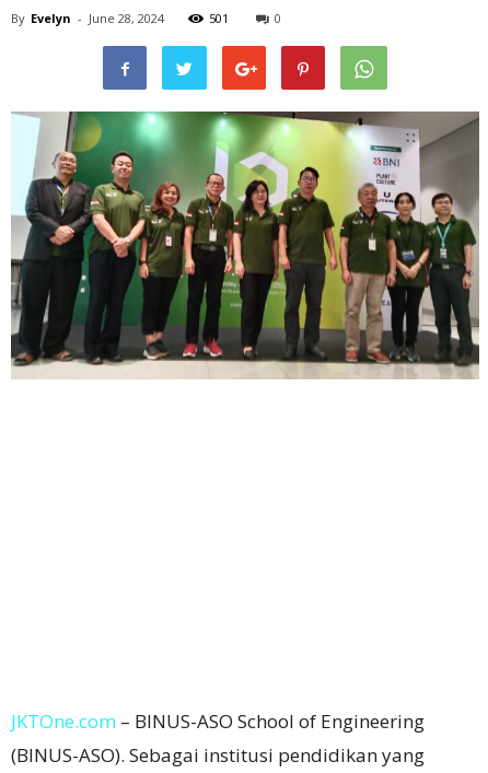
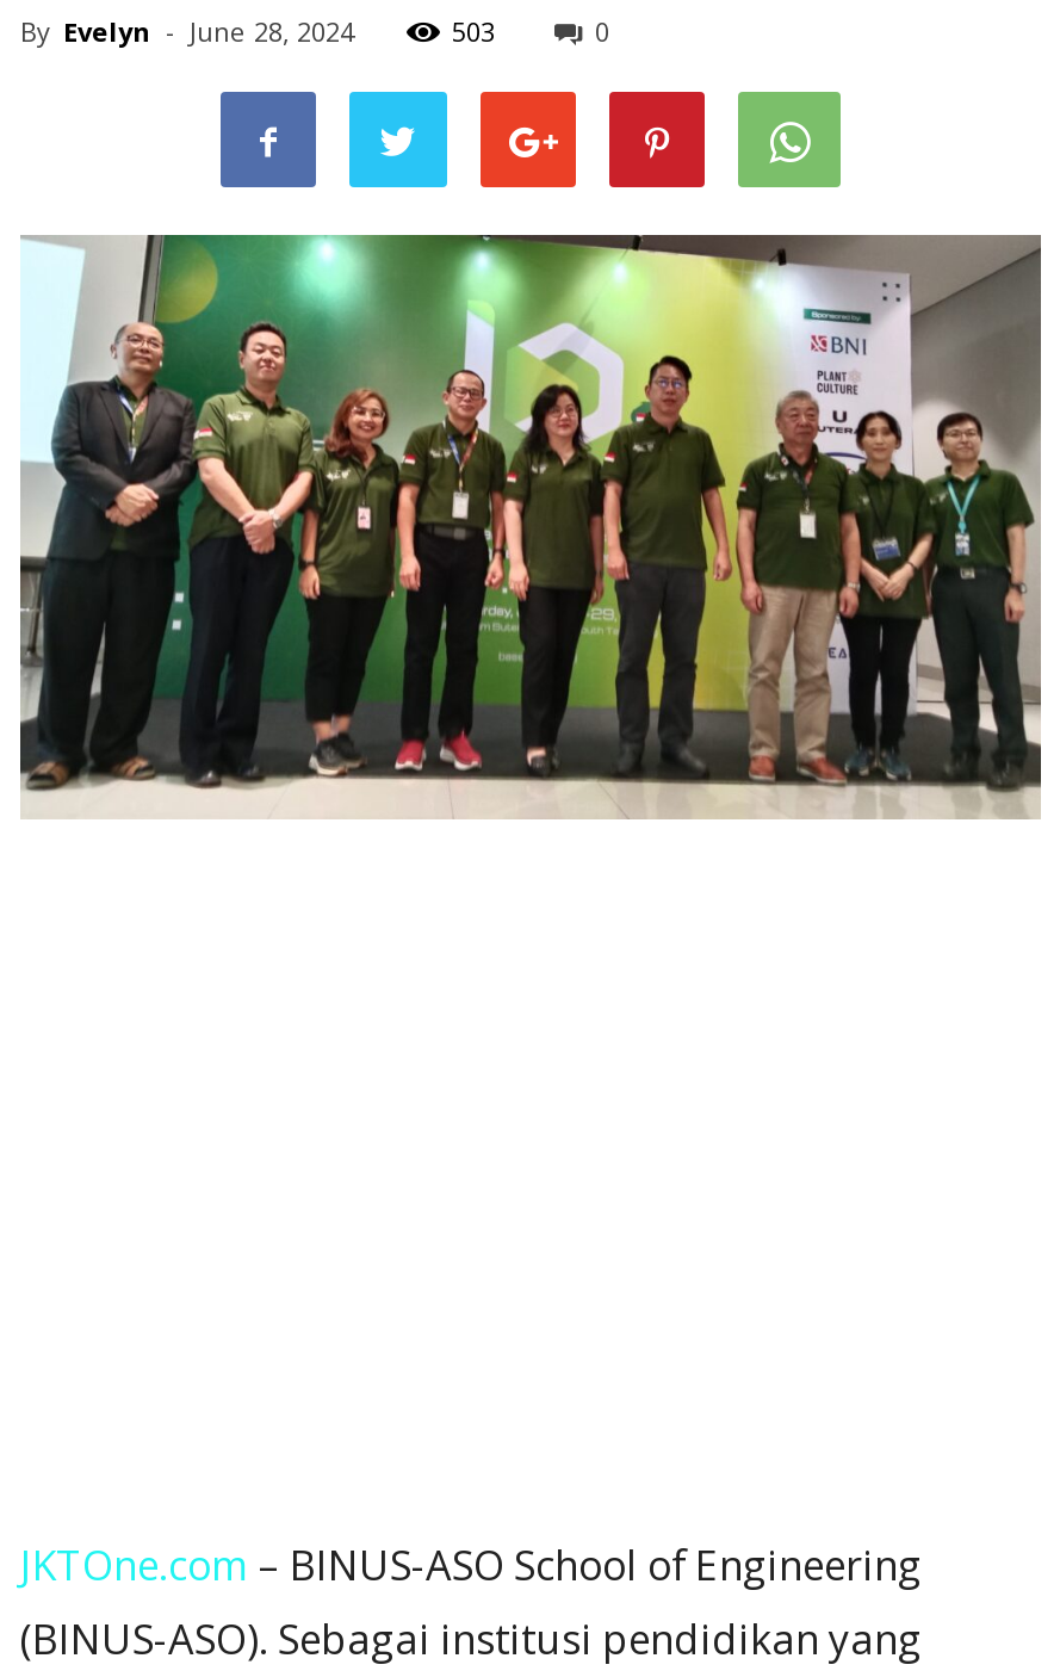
- 501
+ 503
